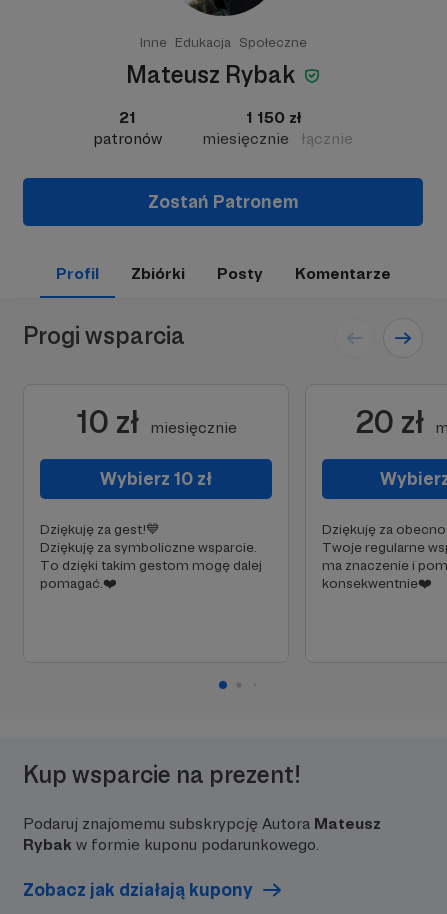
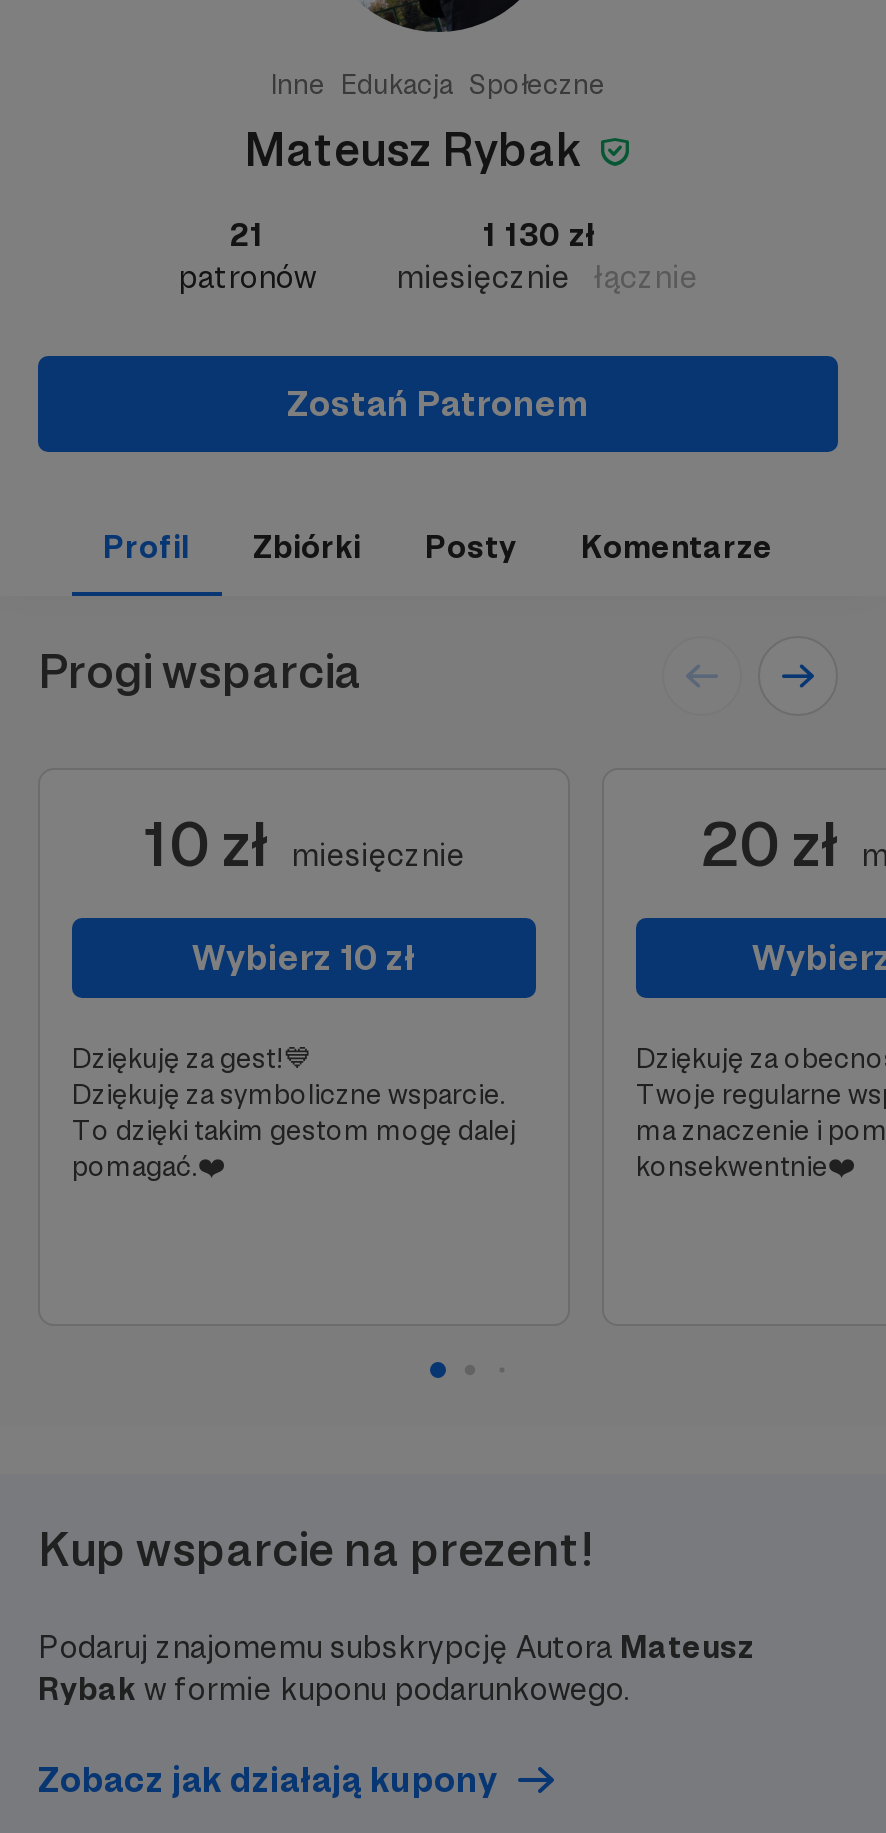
- 1 150 zł
+ 1 130 zł
